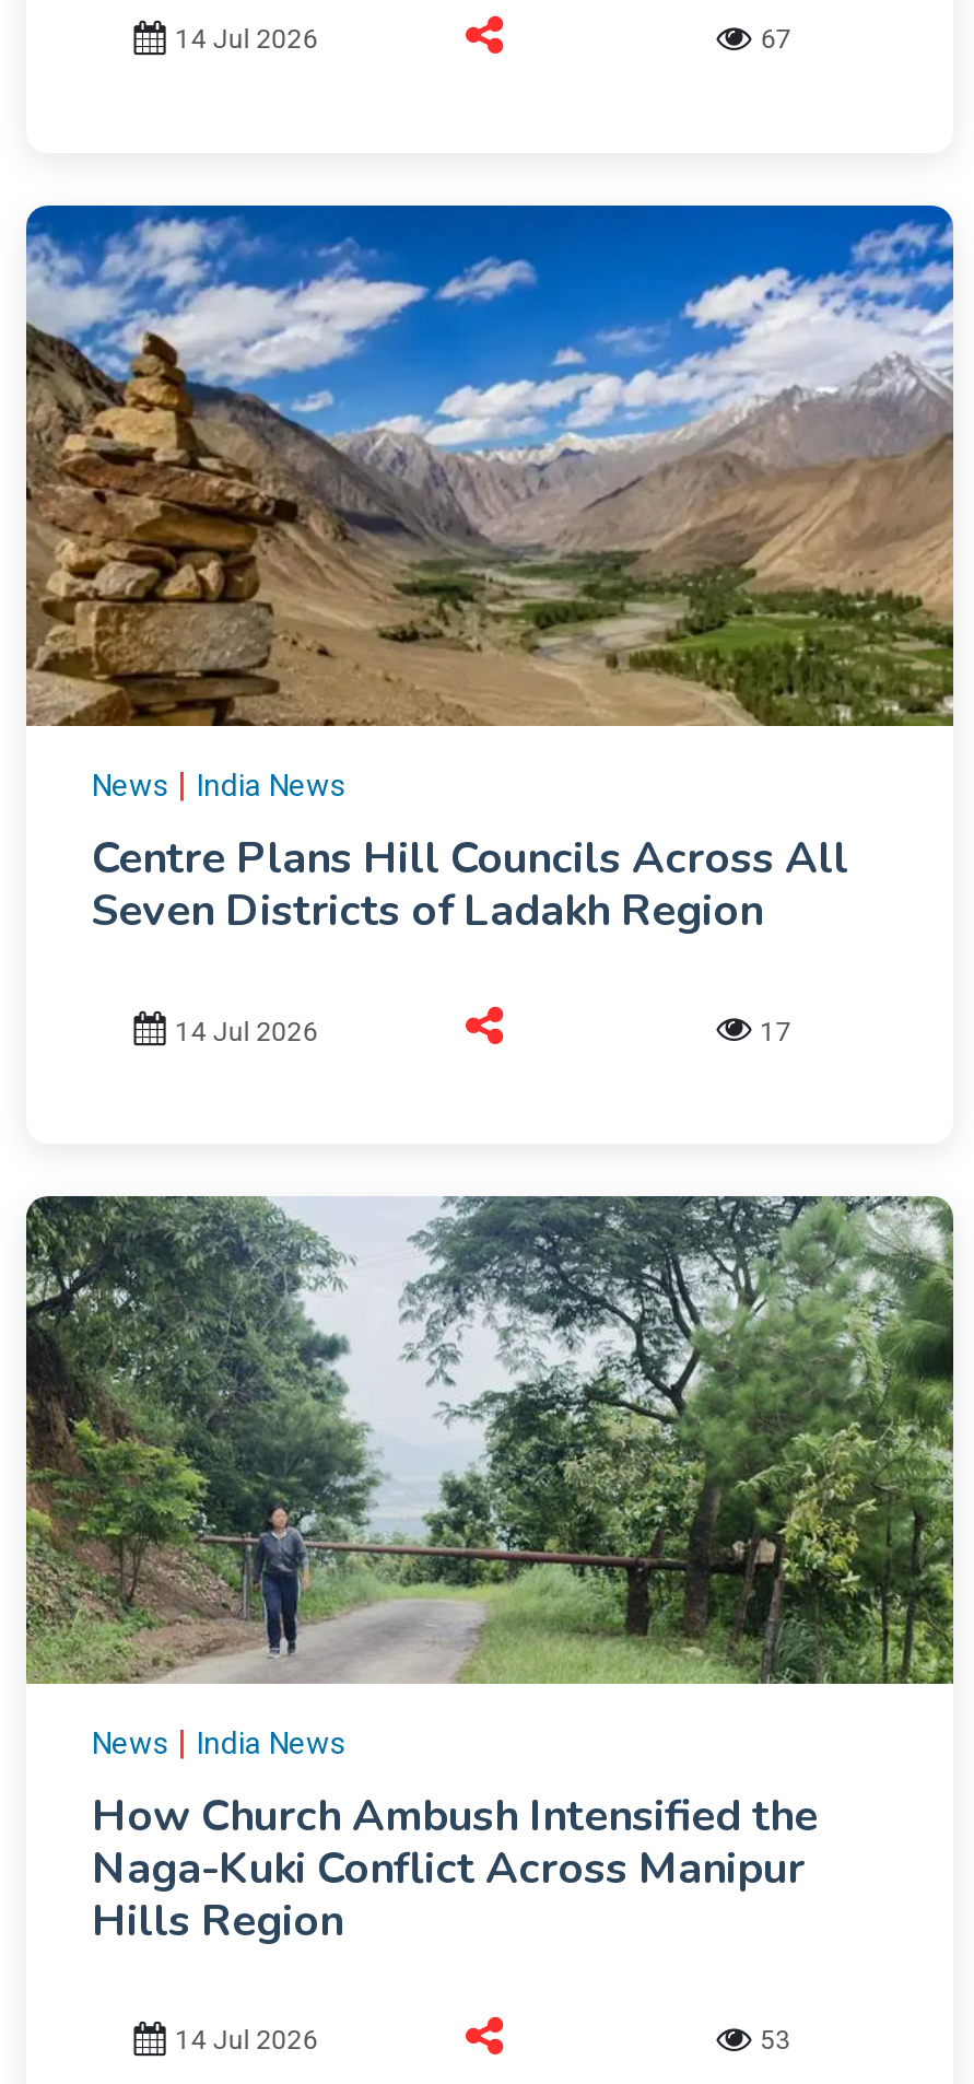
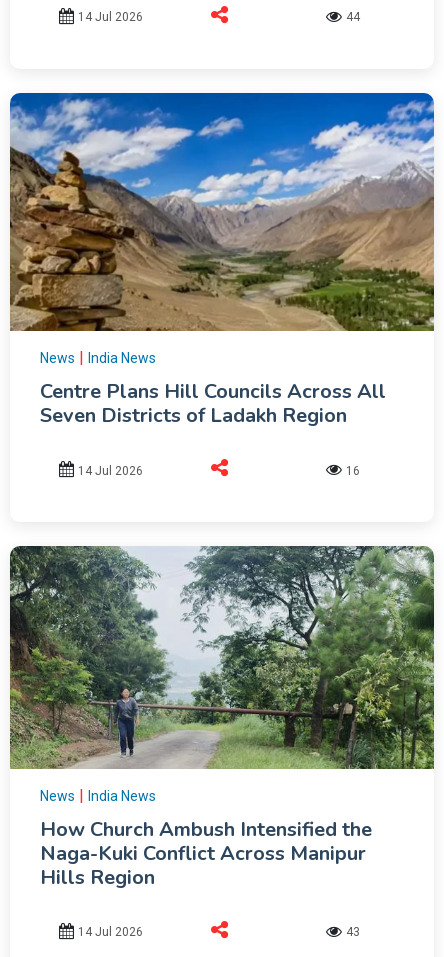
- 67
+ 44

- 17
+ 16

- 53
+ 43
